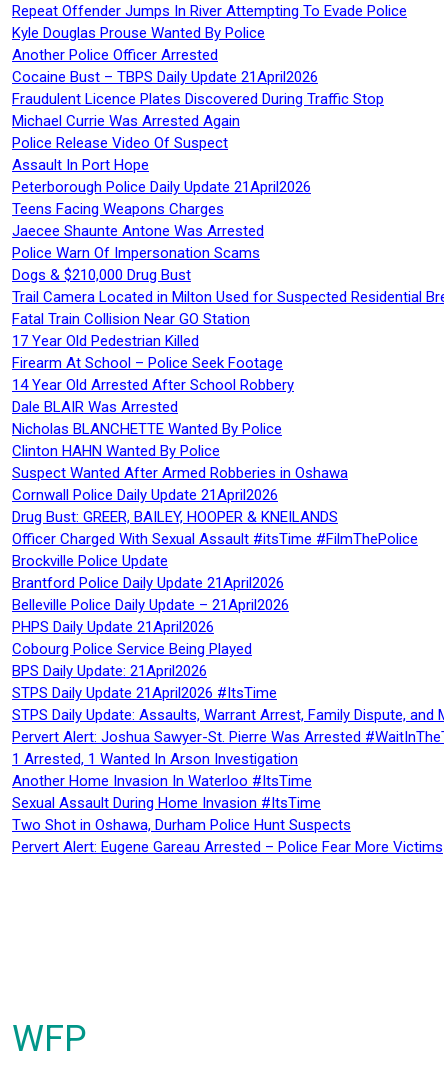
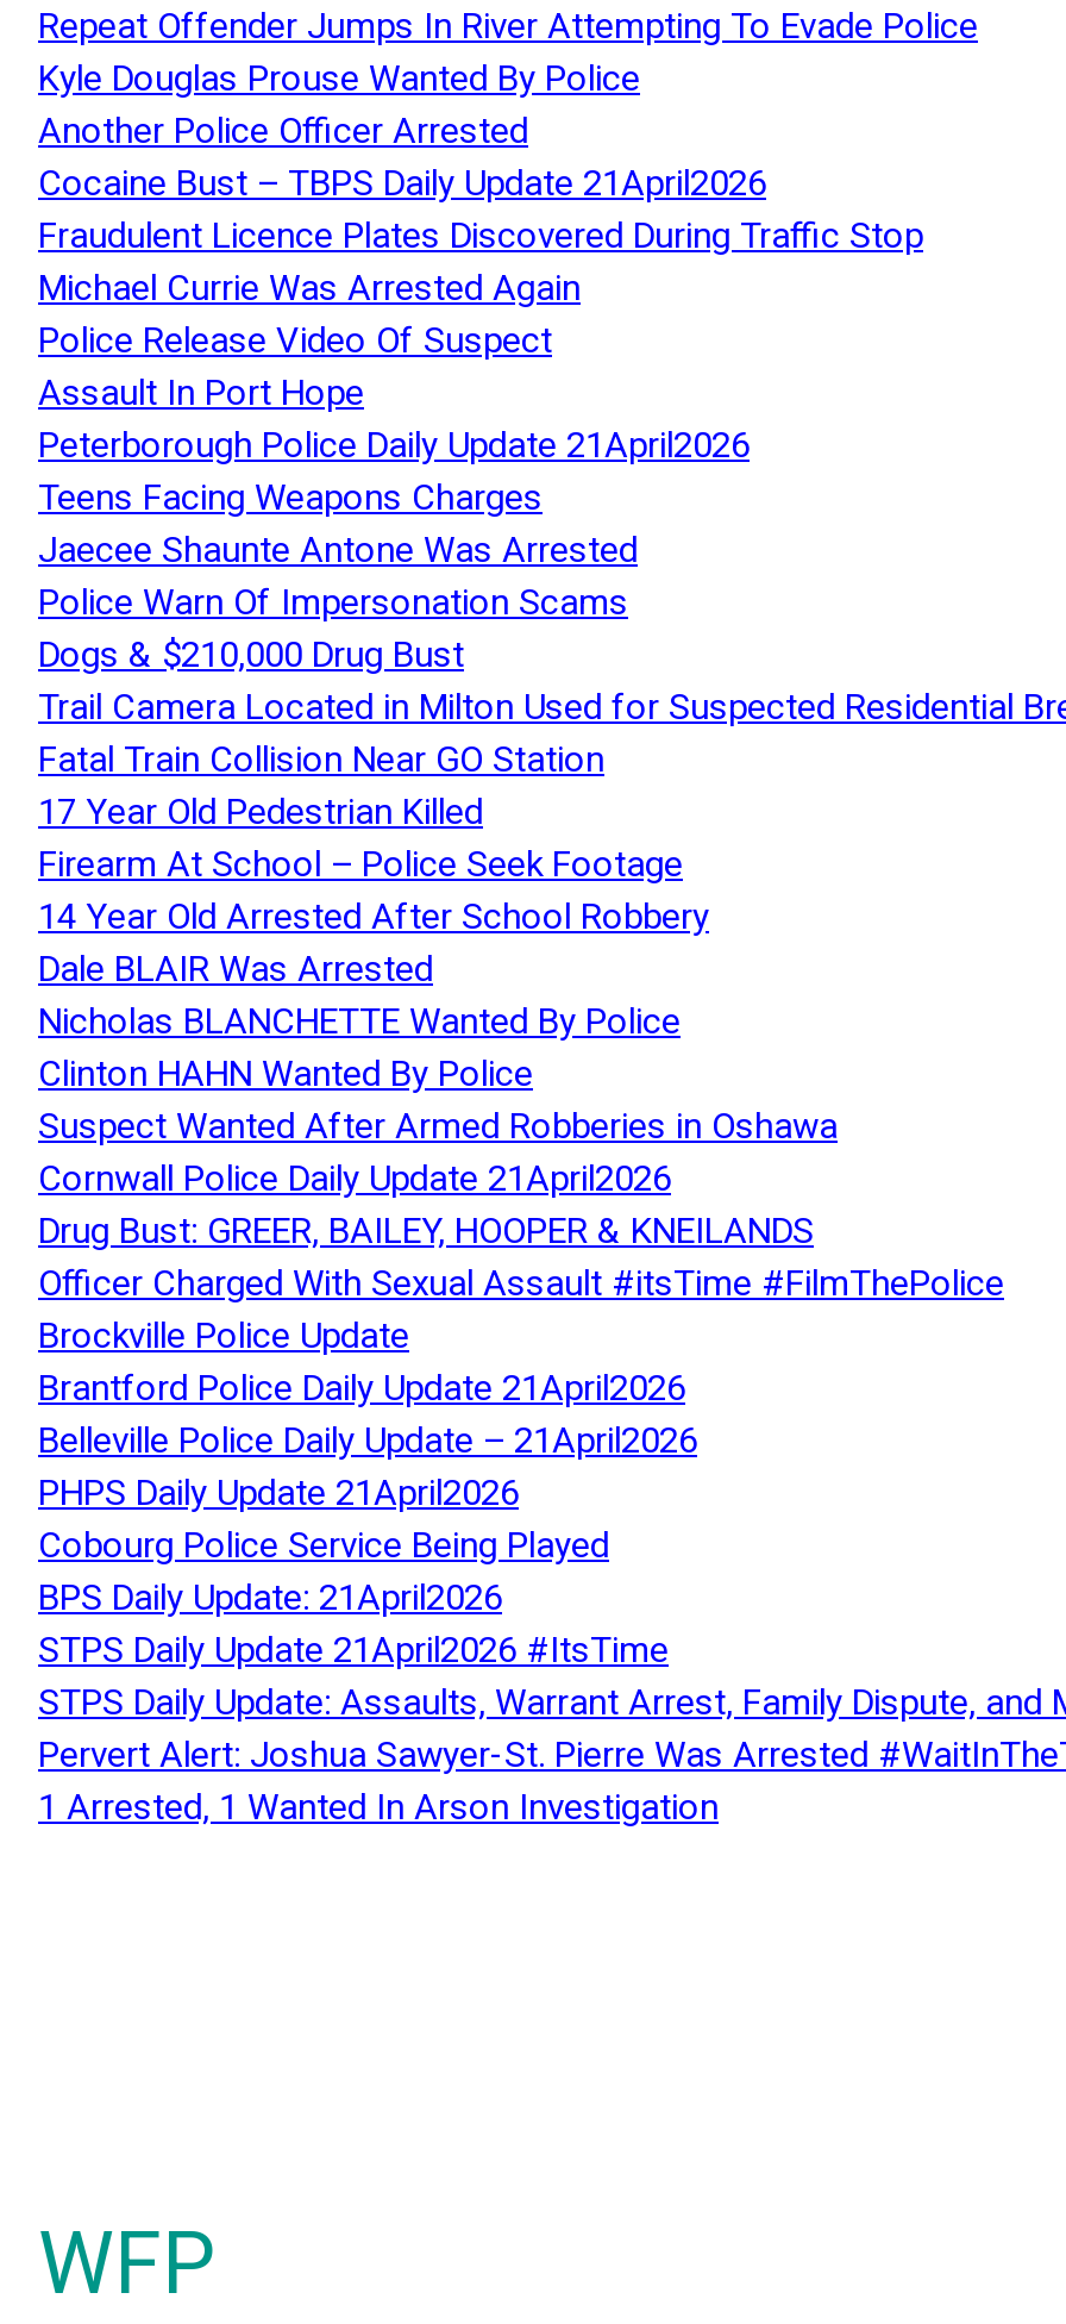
- Another Home Invasion In Waterloo #ItsTime
- Sexual Assault During Home Invasion #ItsTime
- Two Shot in Oshawa, Durham Police Hunt Suspects
- Pervert Alert: Eugene Gareau Arrested – Police Fear More Victims
